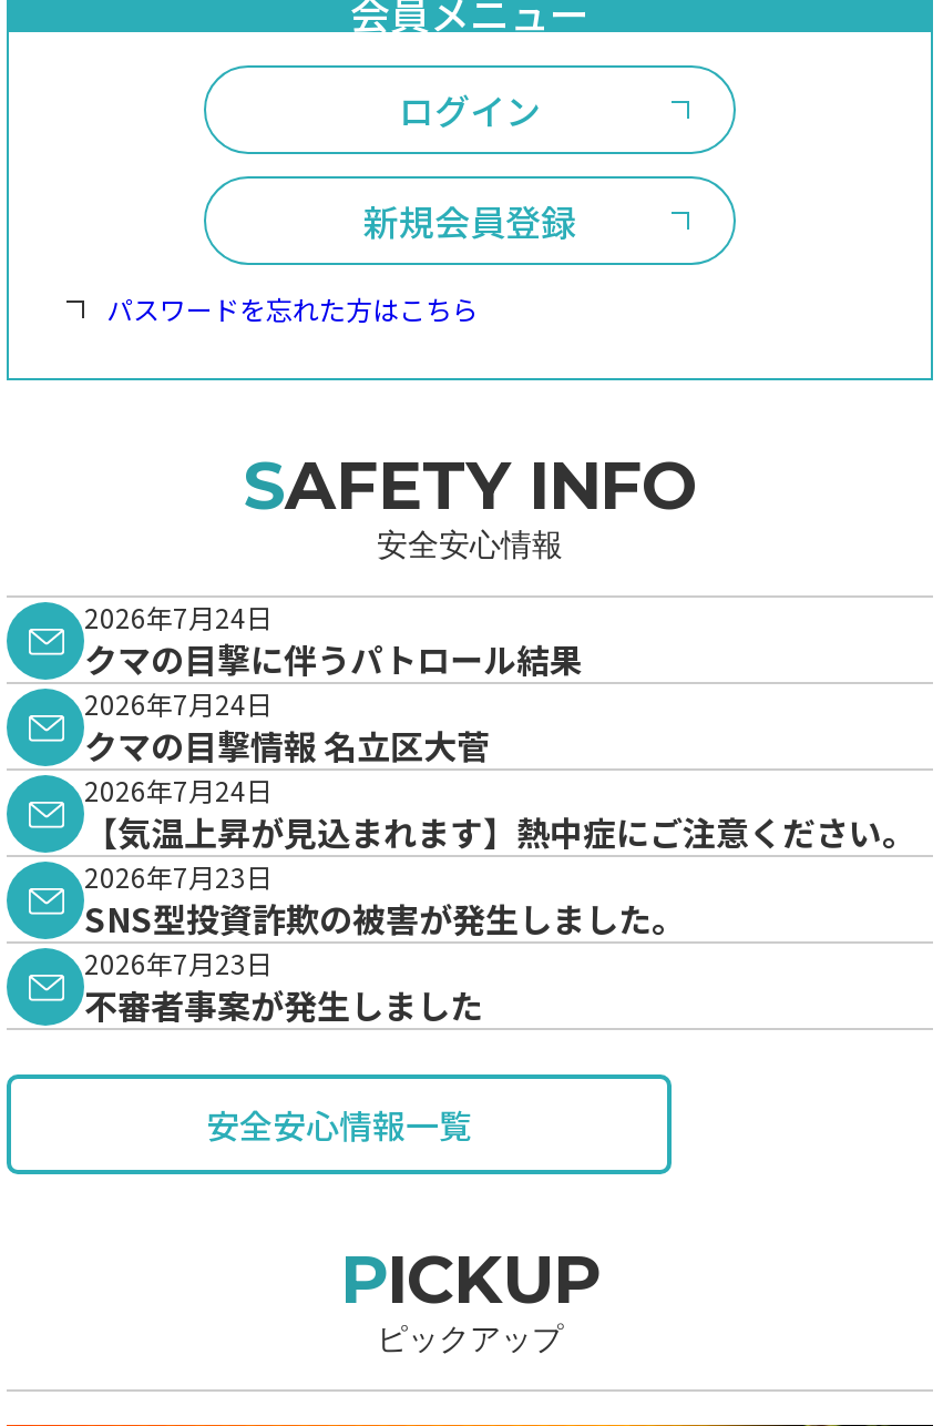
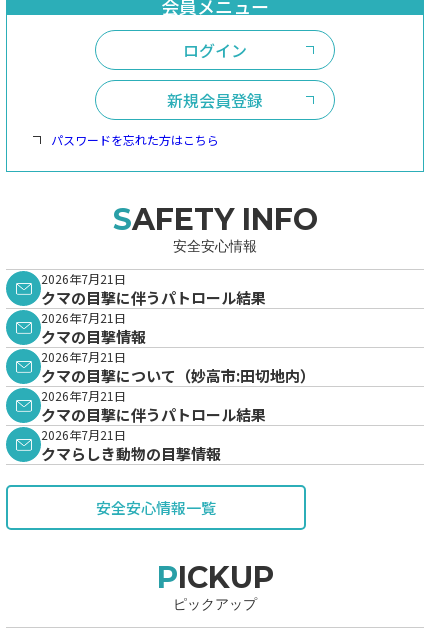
- 2026年7月24日
+ 2026年7月21日

- 2026年7月24日
- クマの目撃情報 名立区大菅
- 2026年7月24日
- 【気温上昇が見込まれます】熱中症にご注意ください。
- 2026年7月23日
- SNS型投資詐欺の被害が発生しました。
- 2026年7月23日
- 不審者事案が発生しました
+ 2026年7月21日
+ クマの目撃情報
+ 2026年7月21日
+ クマの目撃について（妙高市:田切地内）
+ 2026年7月21日
+ クマの目撃に伴うパトロール結果
+ 2026年7月21日
+ クマらしき動物の目撃情報
